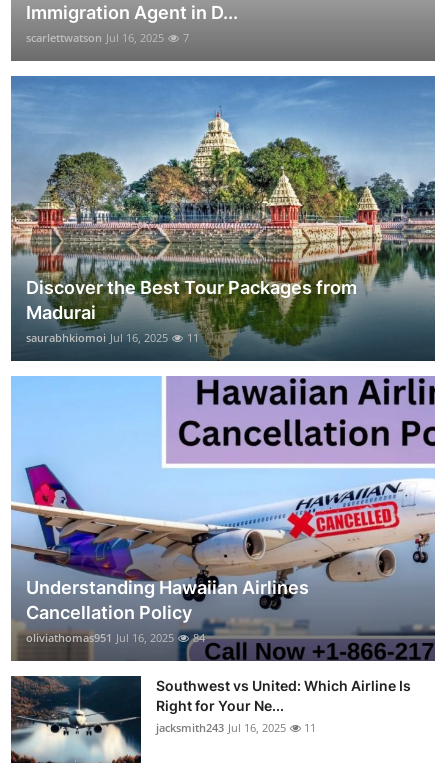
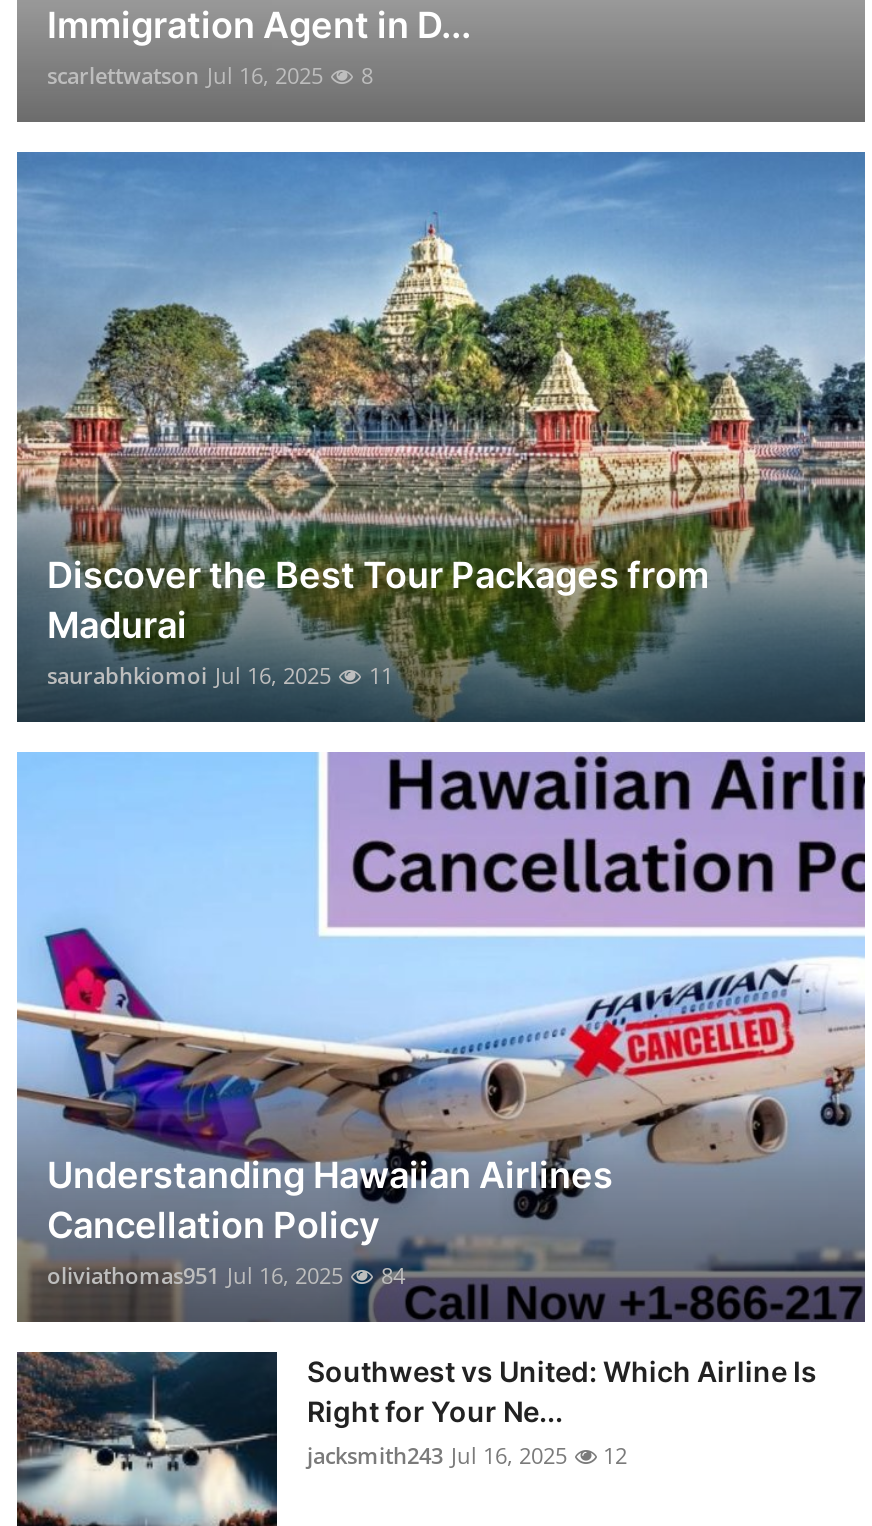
- scarlettwatson Jul 16, 2025 7
+ scarlettwatson Jul 16, 2025 8

- jacksmith243 Jul 16, 2025 11
+ jacksmith243 Jul 16, 2025 12
